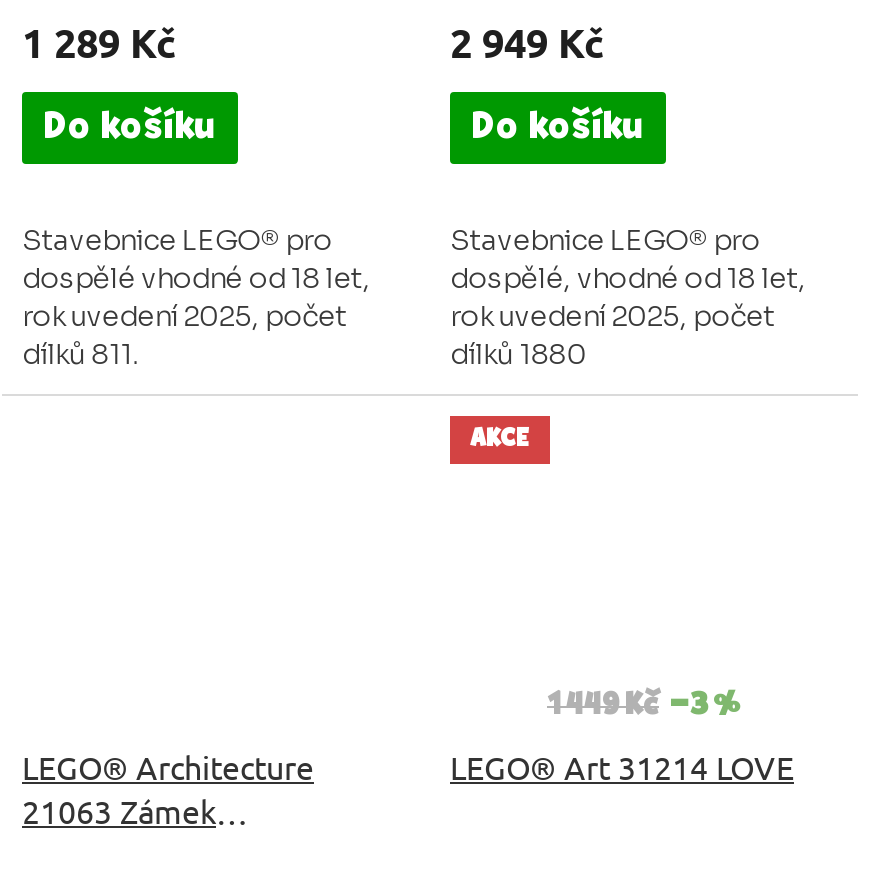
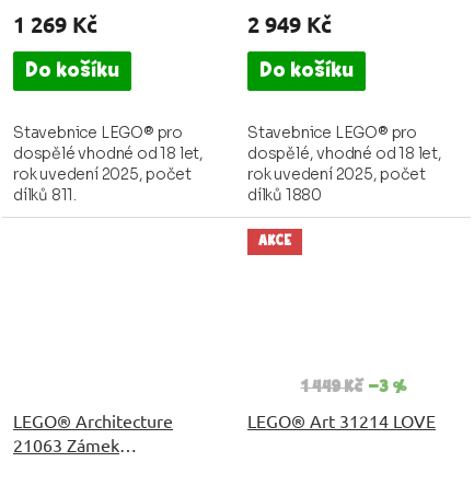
- 1 289 Kč
+ 1 269 Kč
